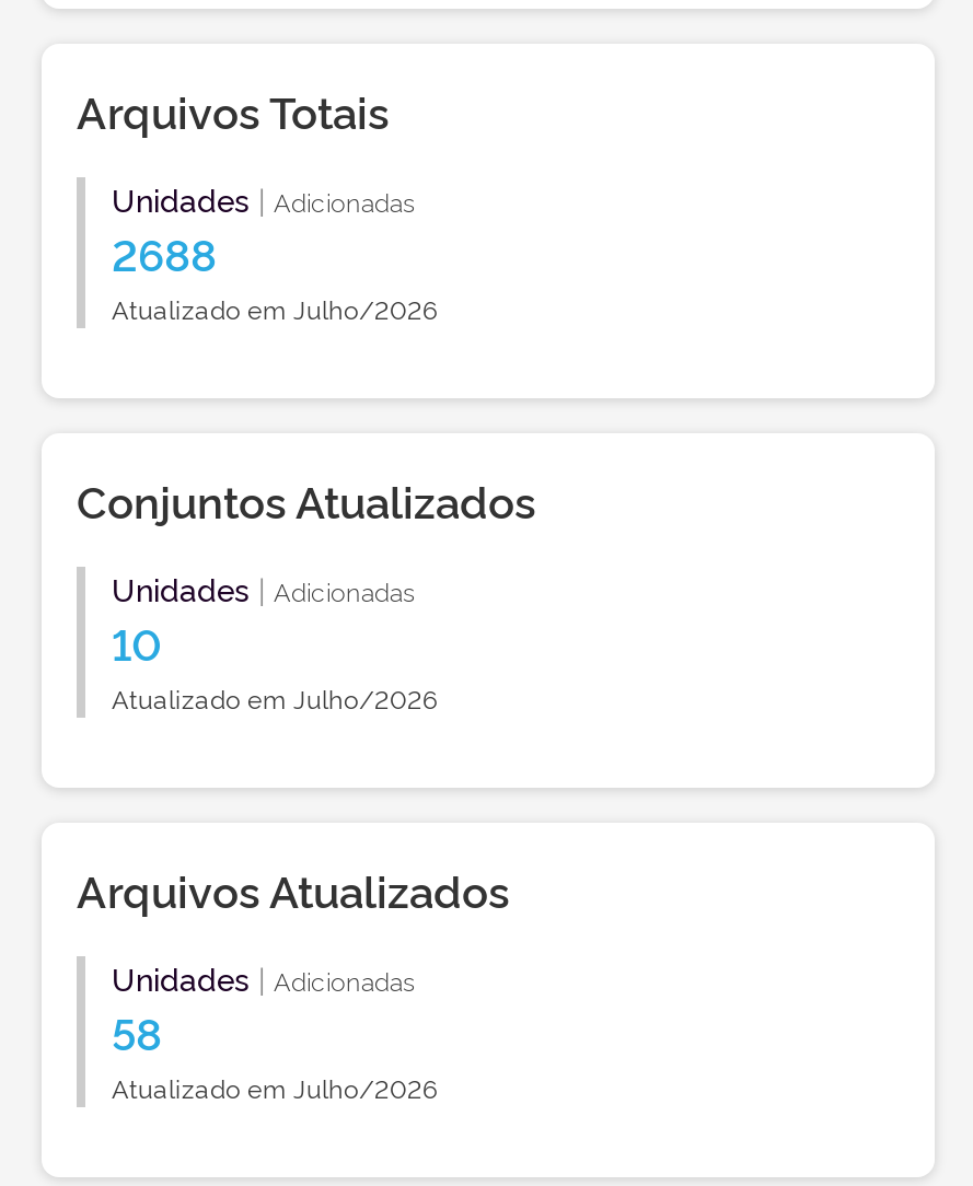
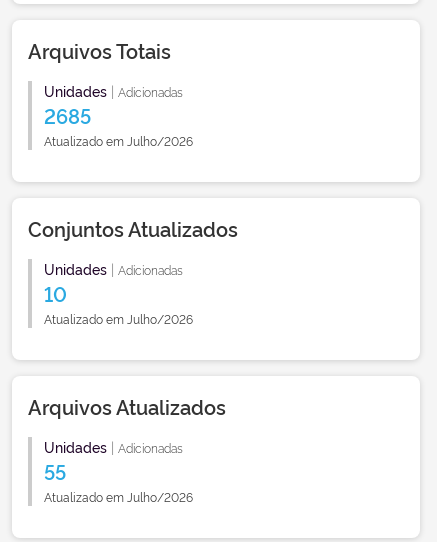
- 2688
+ 2685

- 58
+ 55
